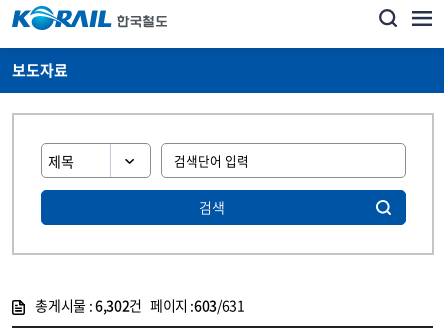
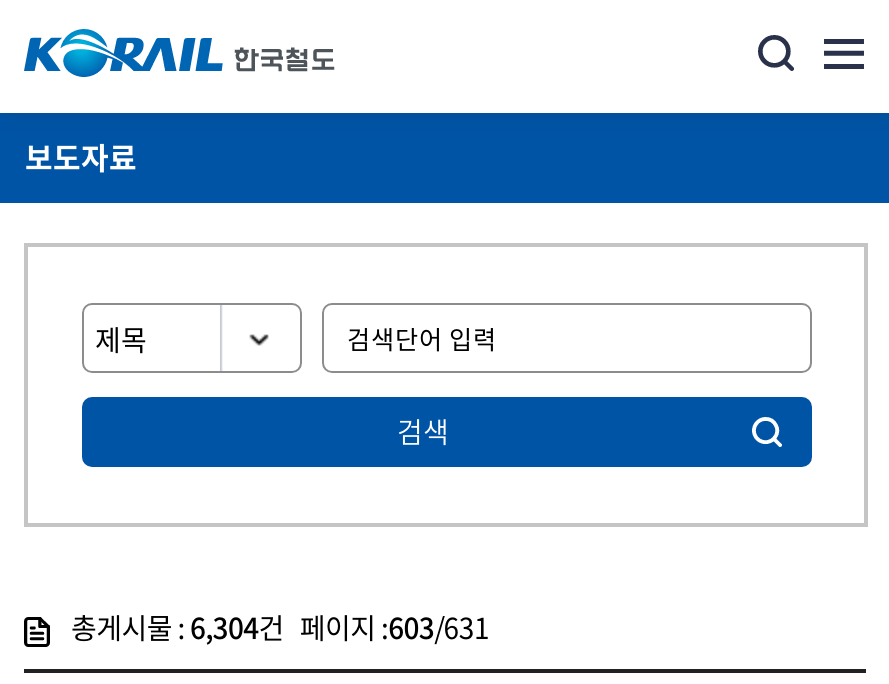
- 총게시물 : 6,302건 페이지 : 603/631
+ 총게시물 : 6,304건 페이지 : 603/631
